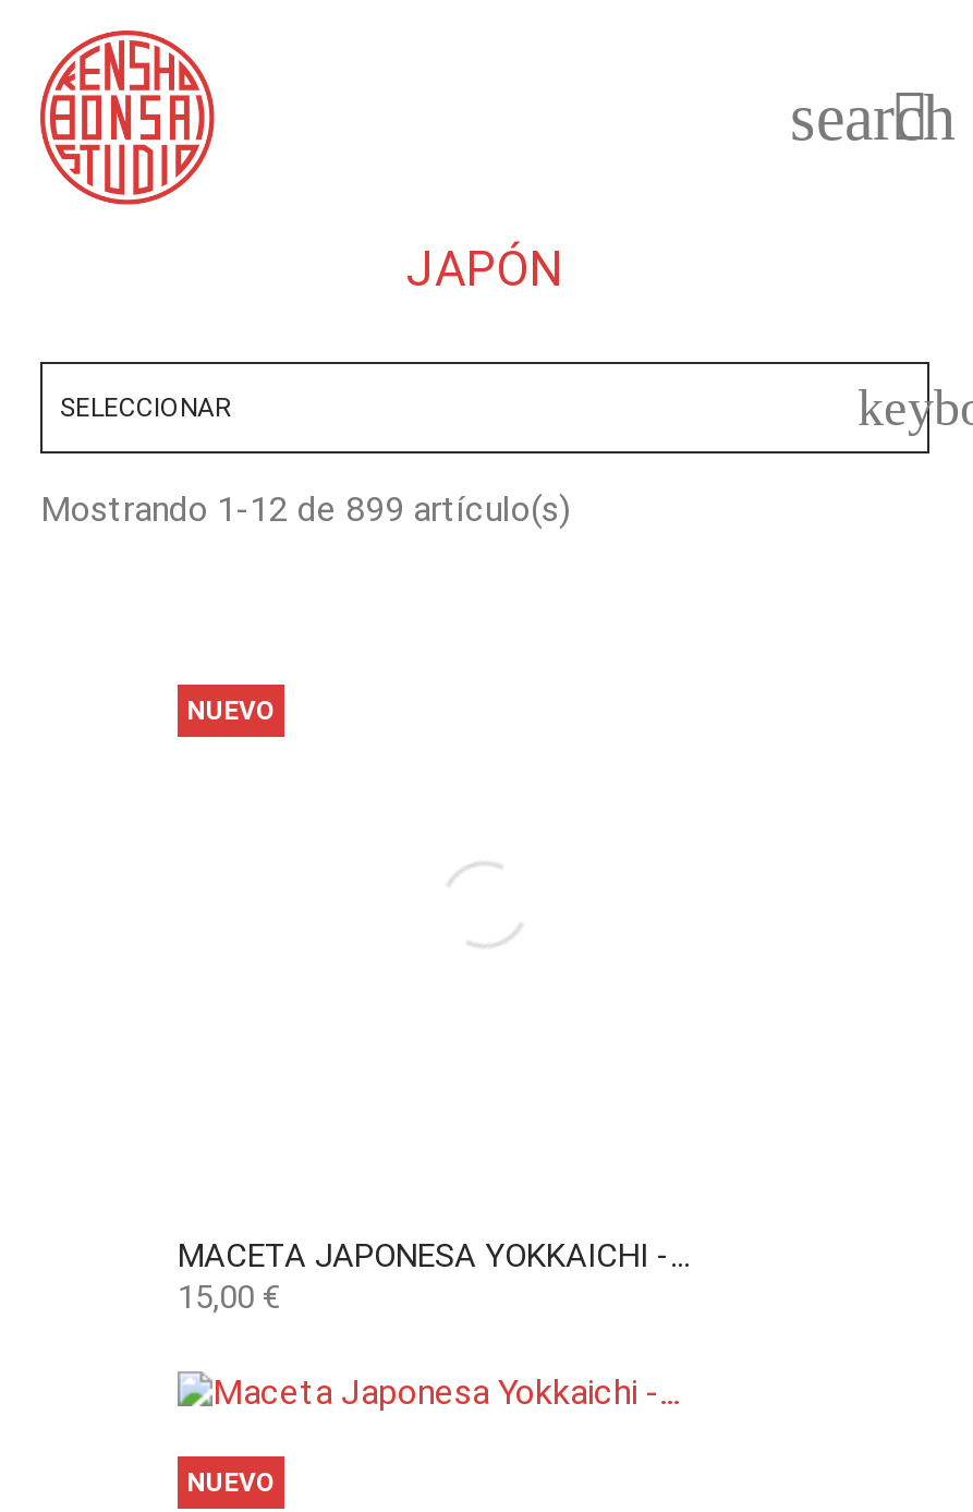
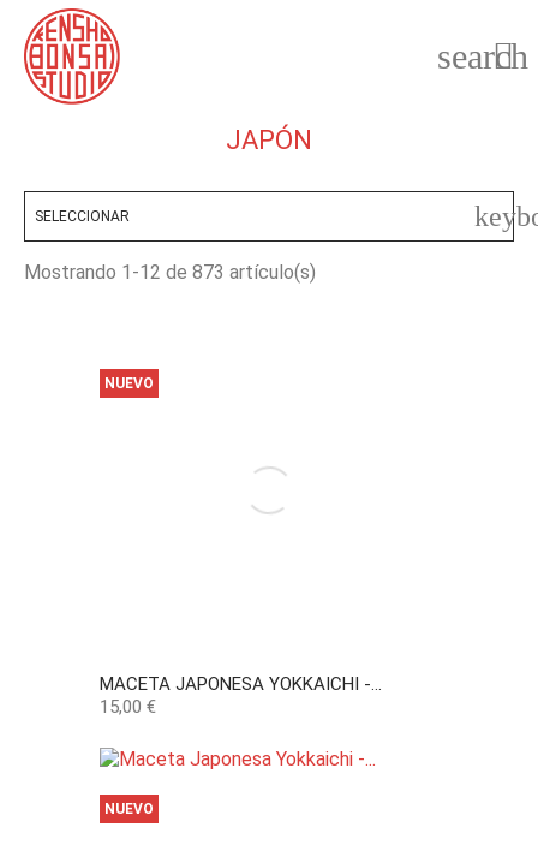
- Mostrando 1-12 de 899 artículo(s)
+ Mostrando 1-12 de 873 artículo(s)
